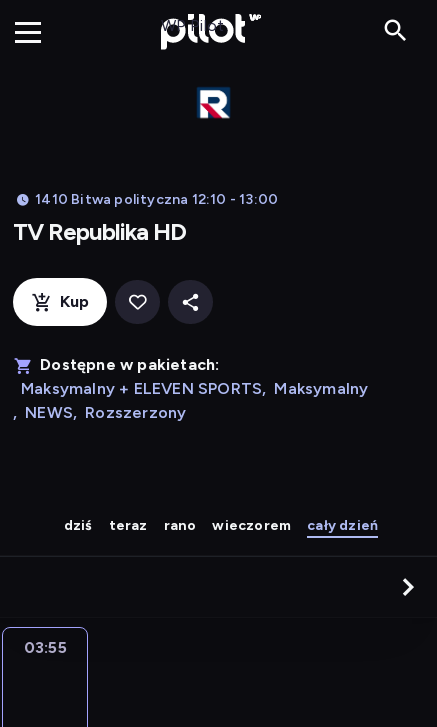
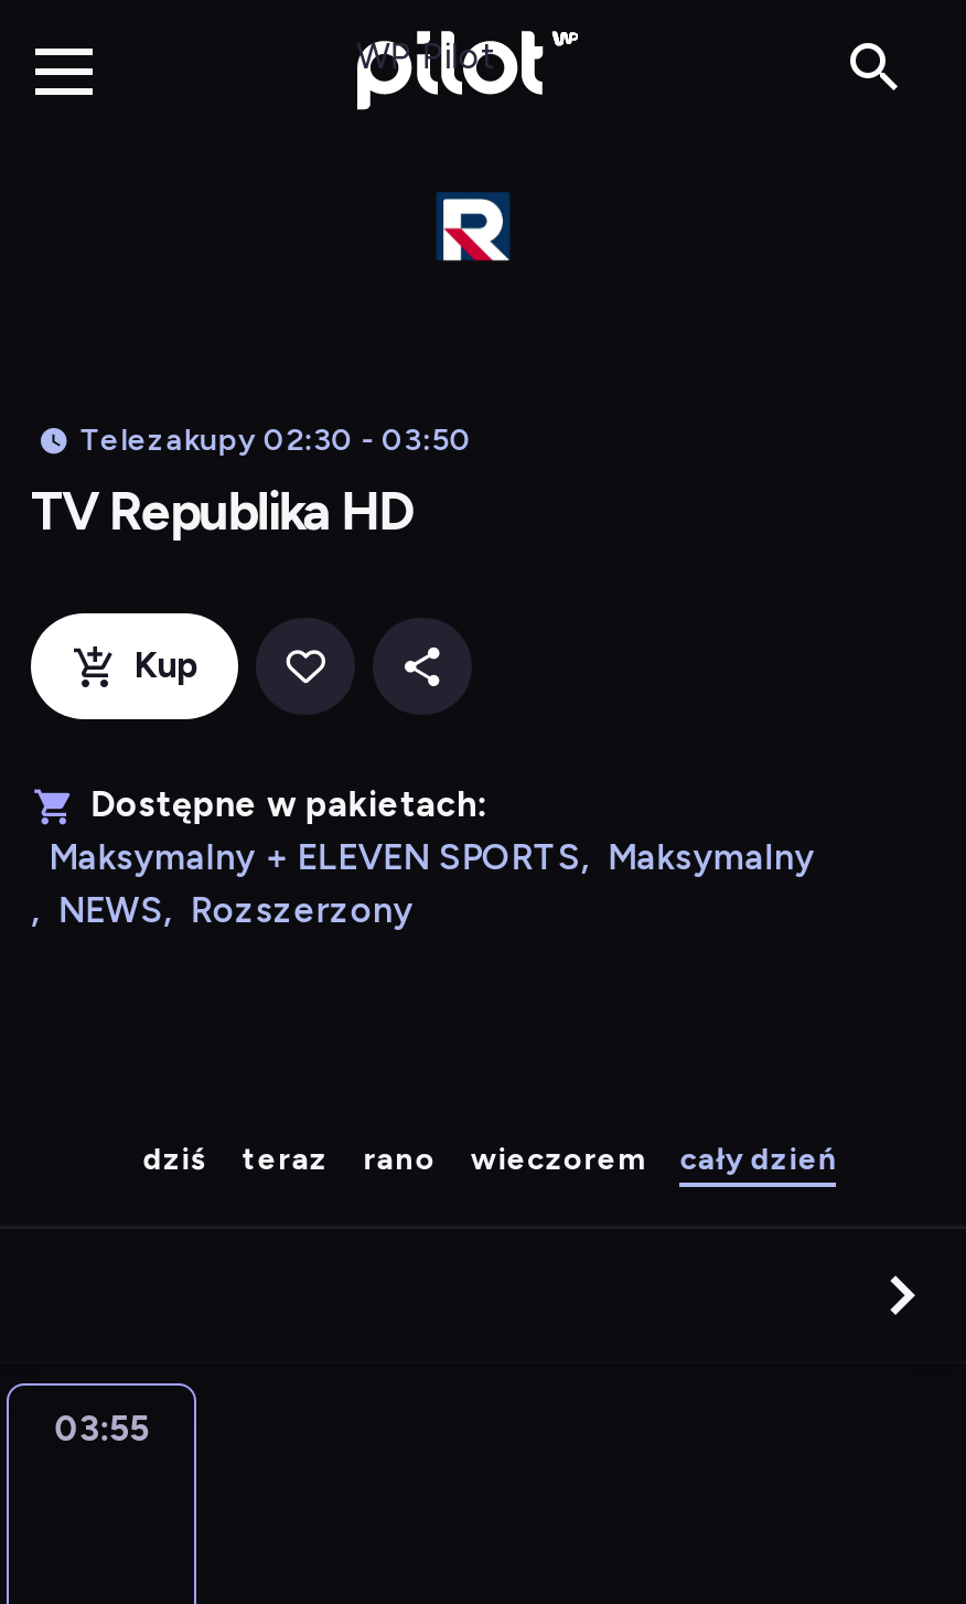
- 1410 Bitwa polityczna 12:10 - 13:00
+ Telezakupy 02:30 - 03:50
